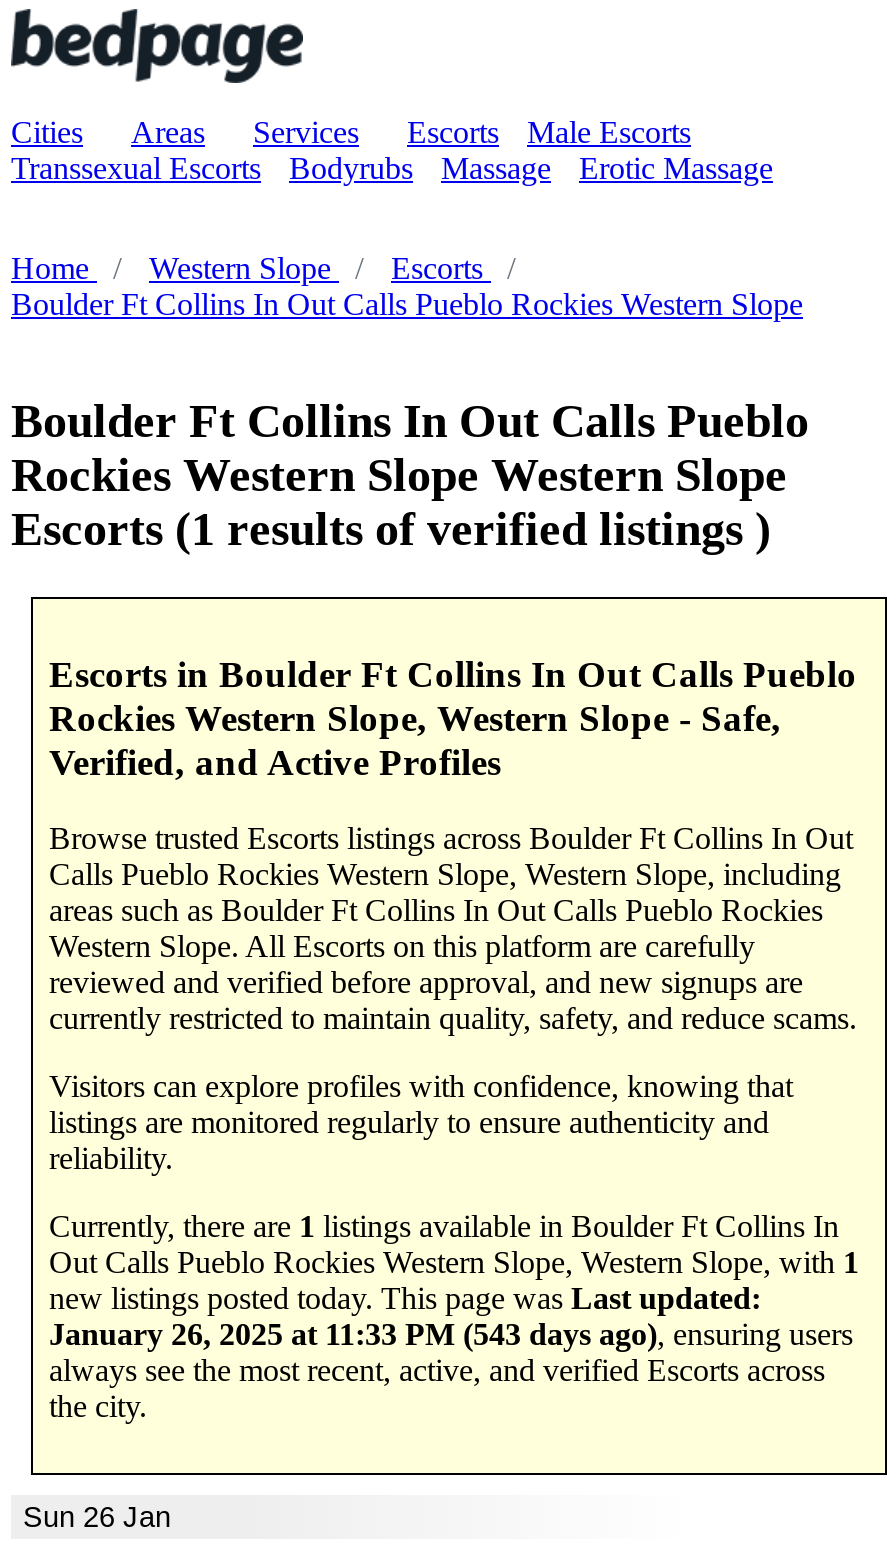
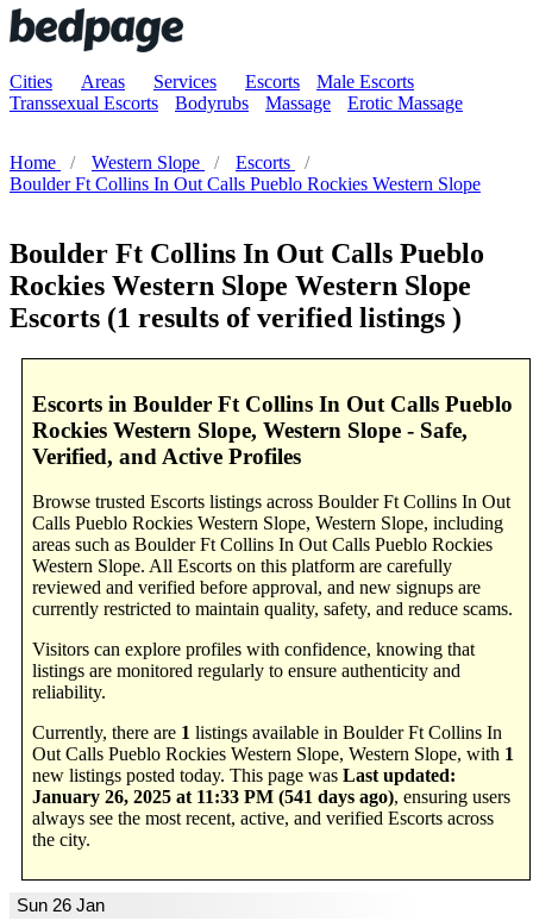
- January 26, 2025 at 11:33 PM (543 days ago), ensuring users
+ January 26, 2025 at 11:33 PM (541 days ago), ensuring users
